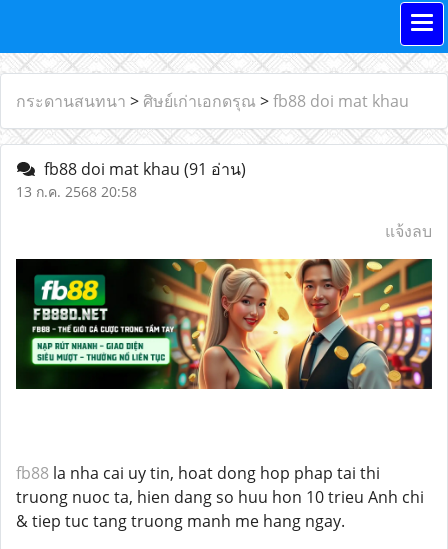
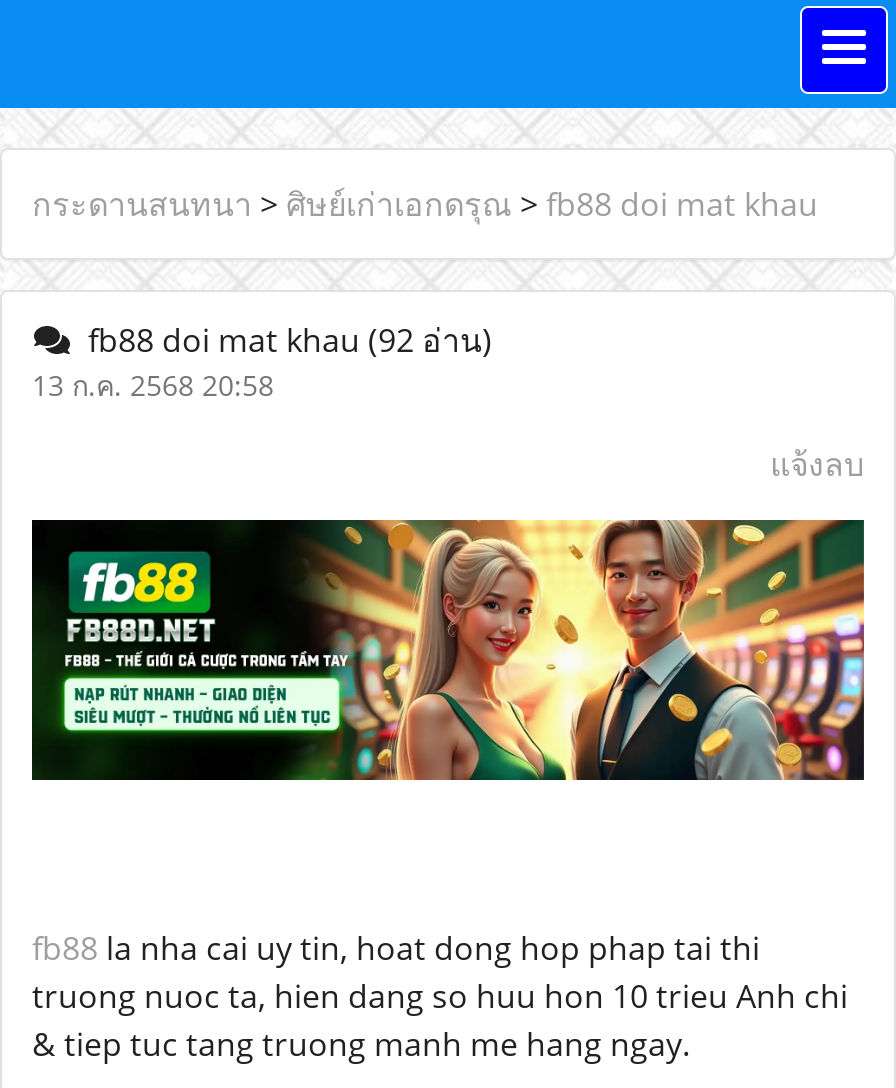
- fb88 doi mat khau (91 อ่าน)
+ fb88 doi mat khau (92 อ่าน)
